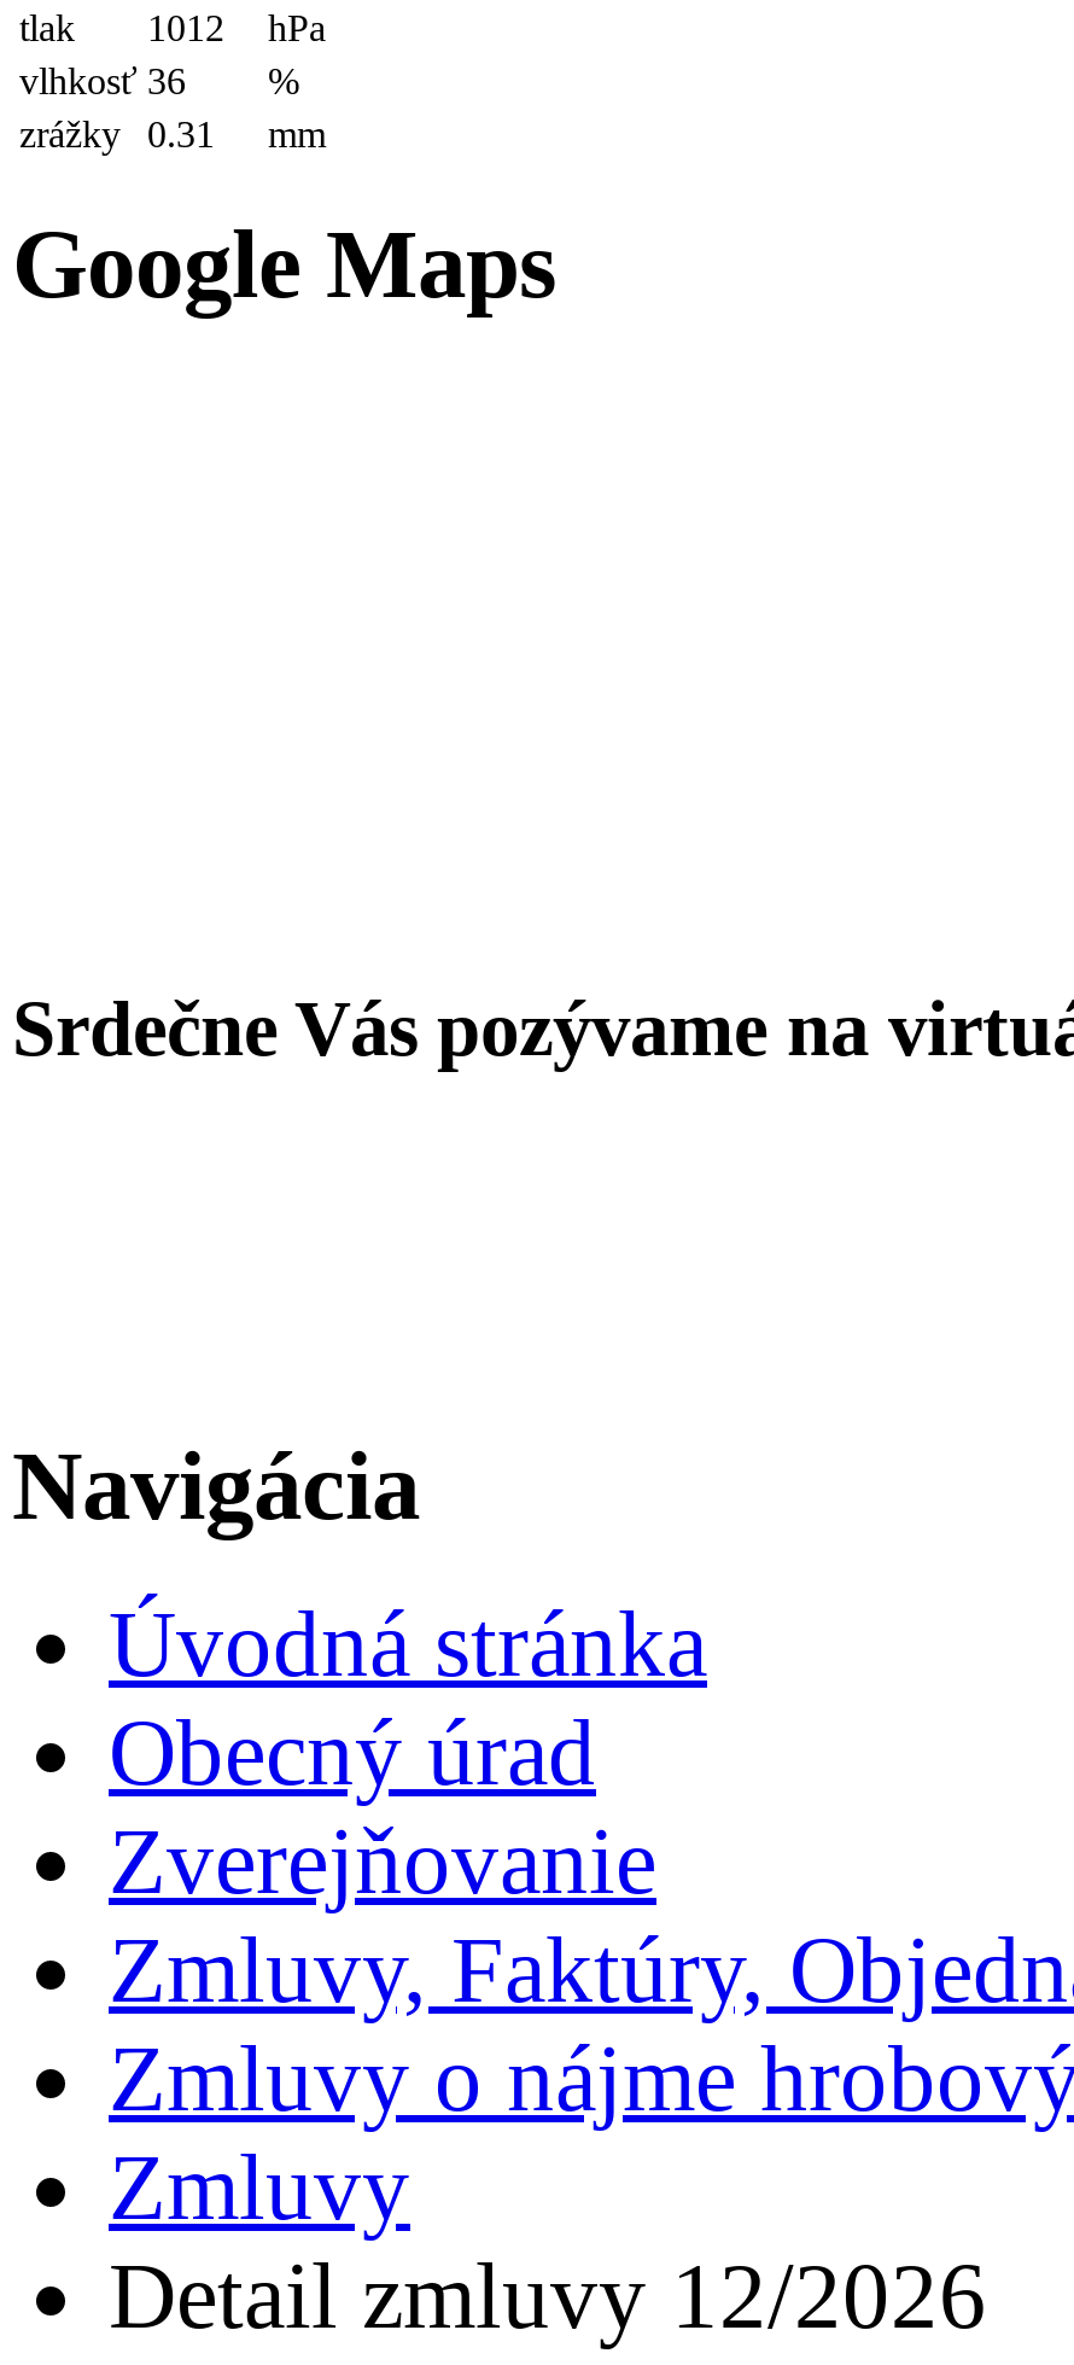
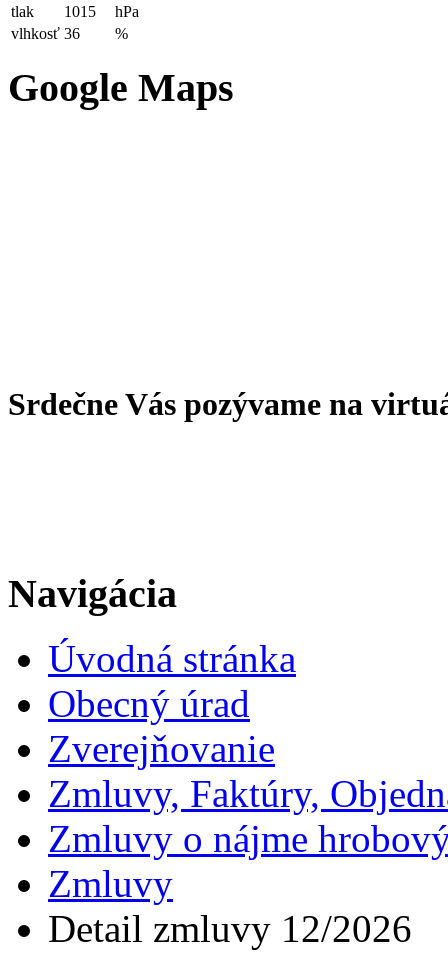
- tlak 1012 hPa
+ tlak 1015 hPa

- zrážky
- 0.31
- mm
